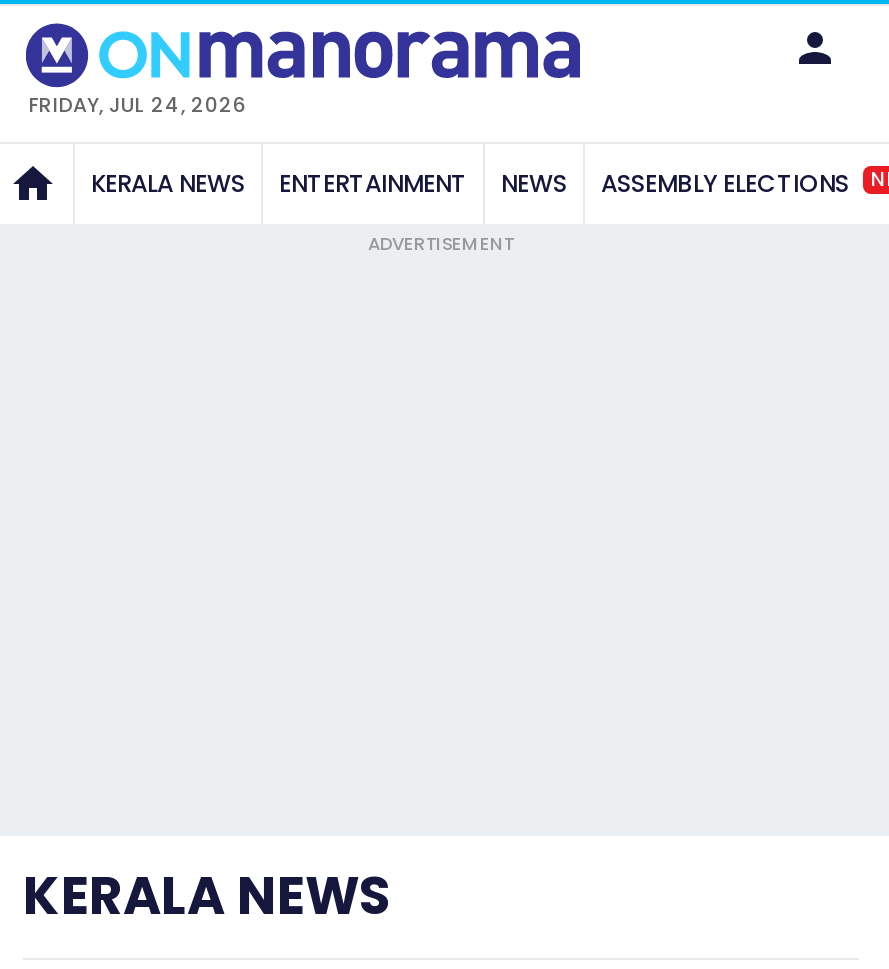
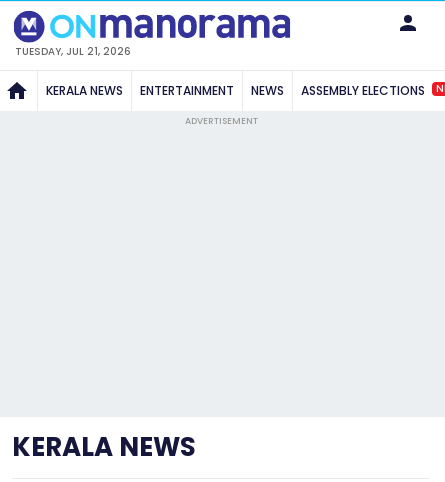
- FRIDAY, JUL 24, 2026
+ TUESDAY, JUL 21, 2026
